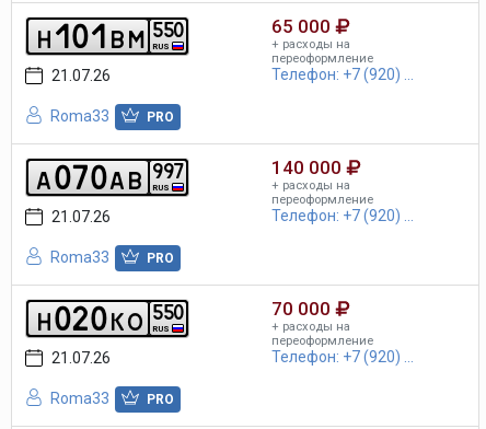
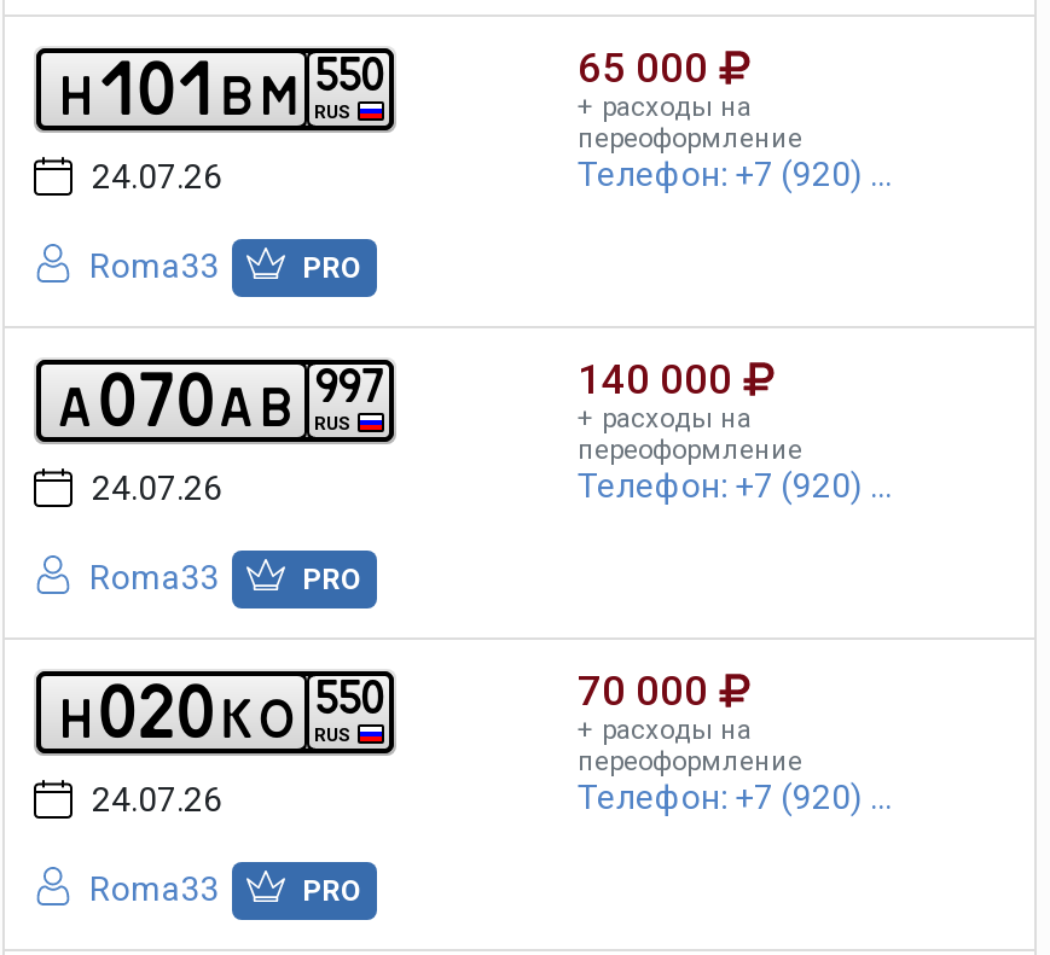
- 21.07.26
+ 24.07.26

- 21.07.26
+ 24.07.26

- 21.07.26
+ 24.07.26
